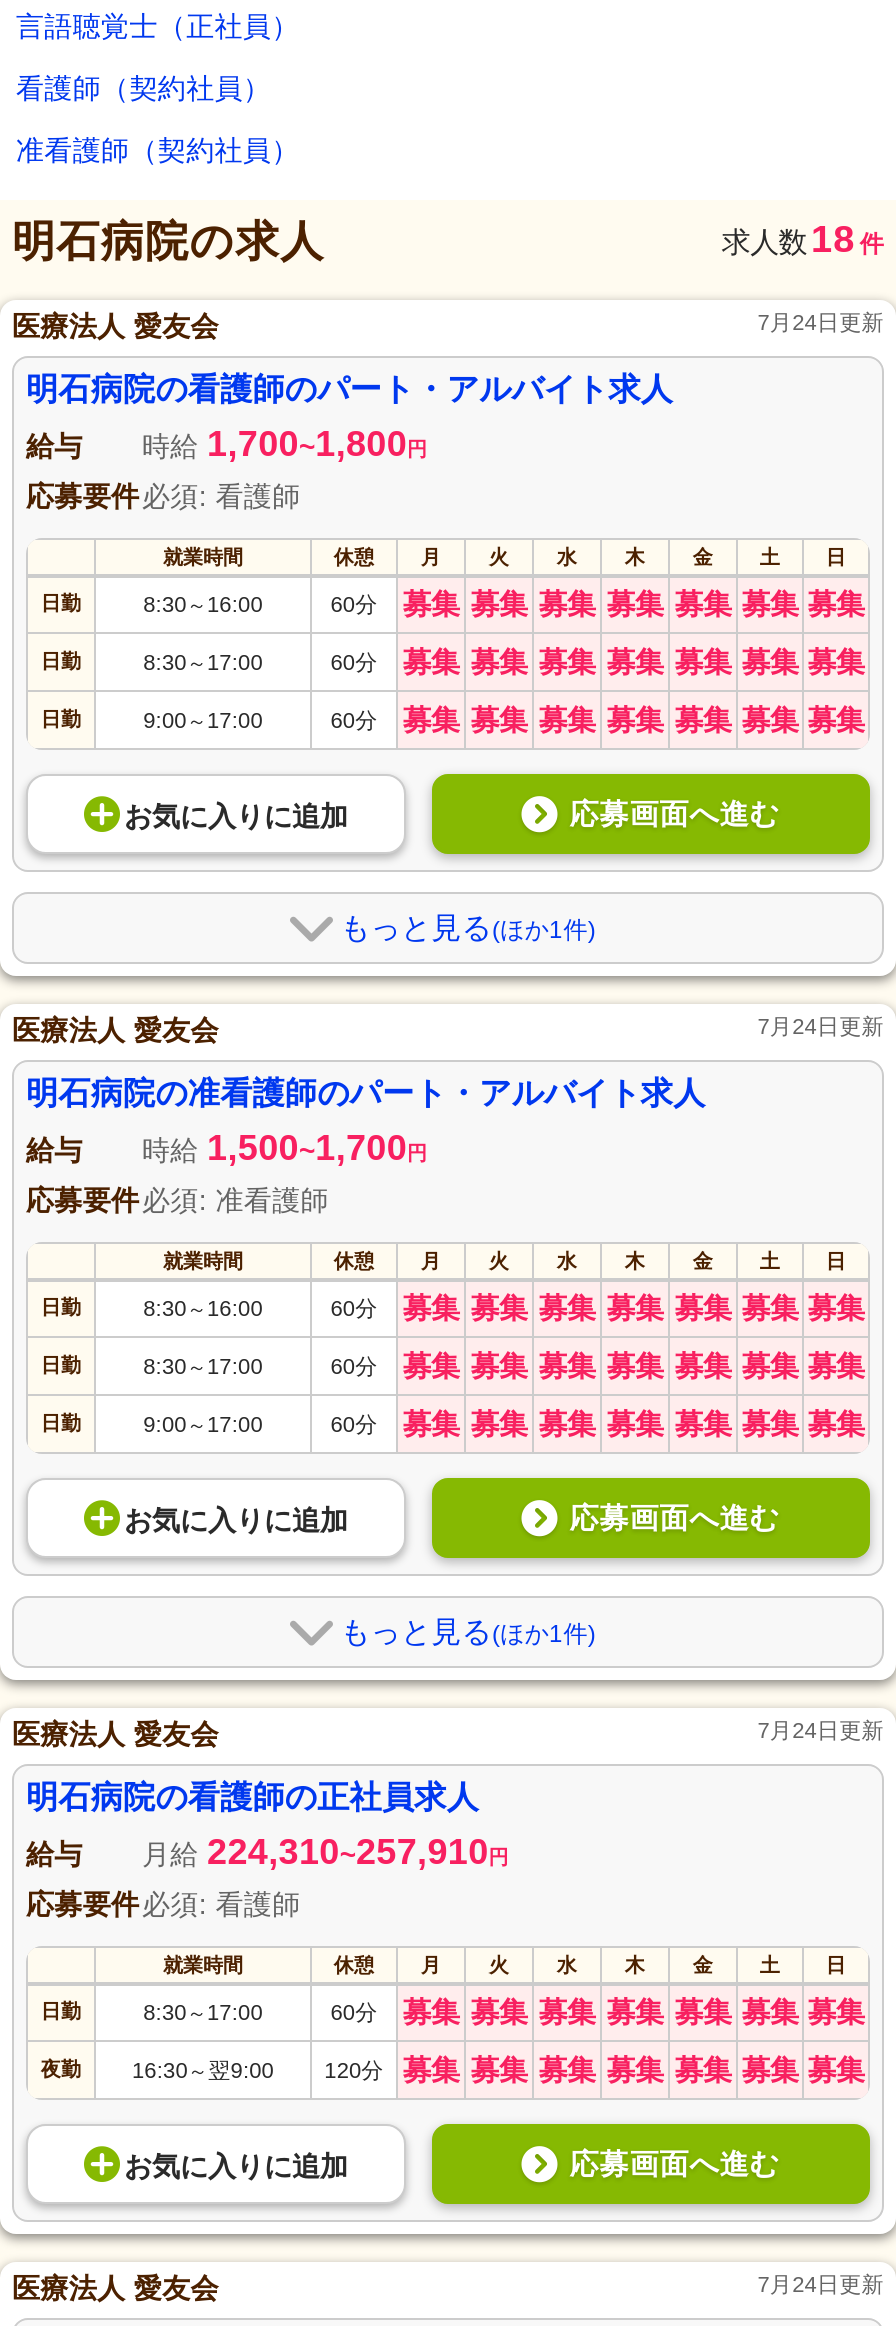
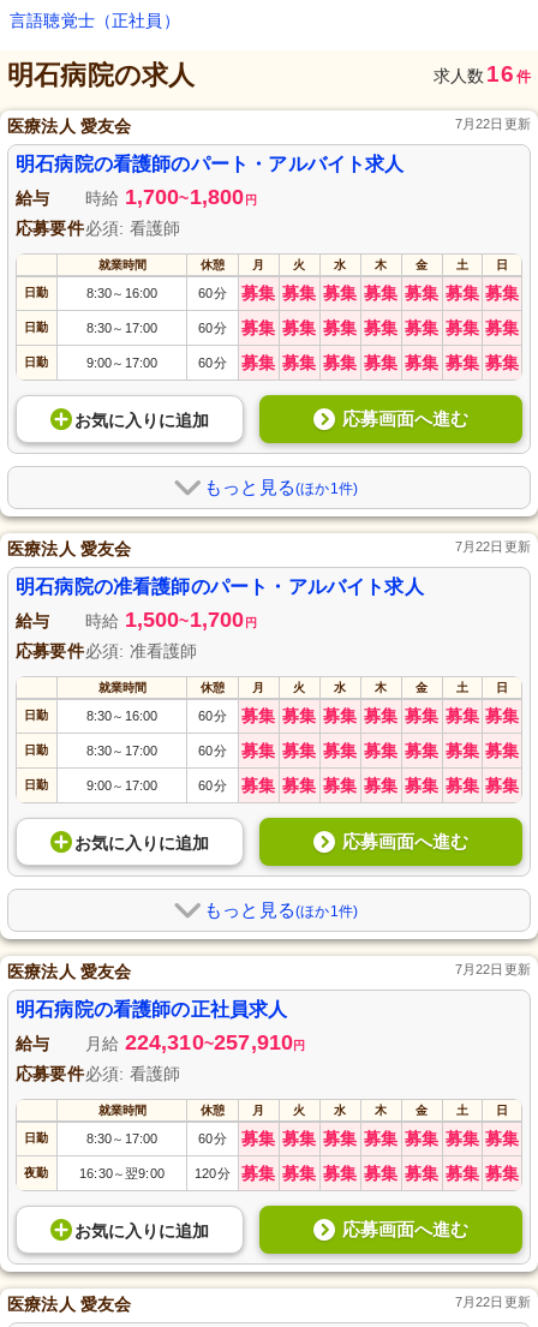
- 看護師（契約社員）
- 准看護師（契約社員）

- 求人数 18 件
+ 求人数 16 件

- 7月24日更新
+ 7月22日更新

- 7月24日更新
+ 7月22日更新

- 7月24日更新
+ 7月22日更新

- 7月24日更新
+ 7月22日更新
